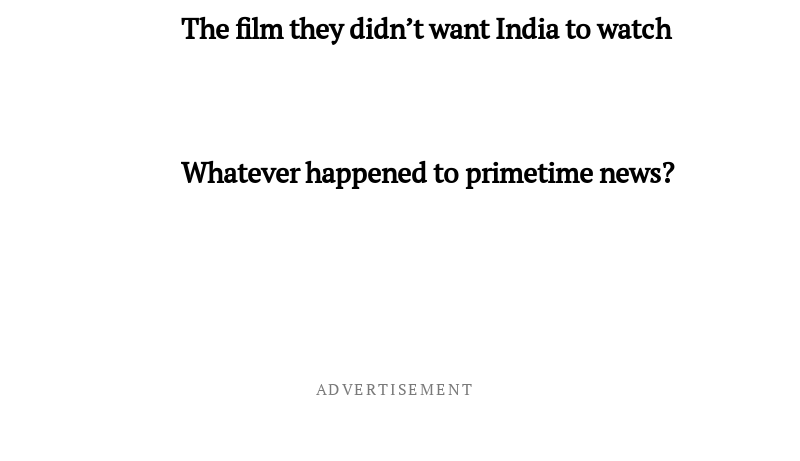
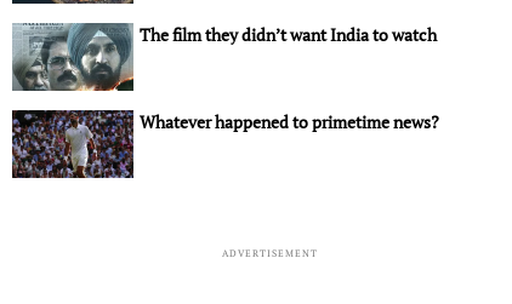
+ [image]

+ [image]
